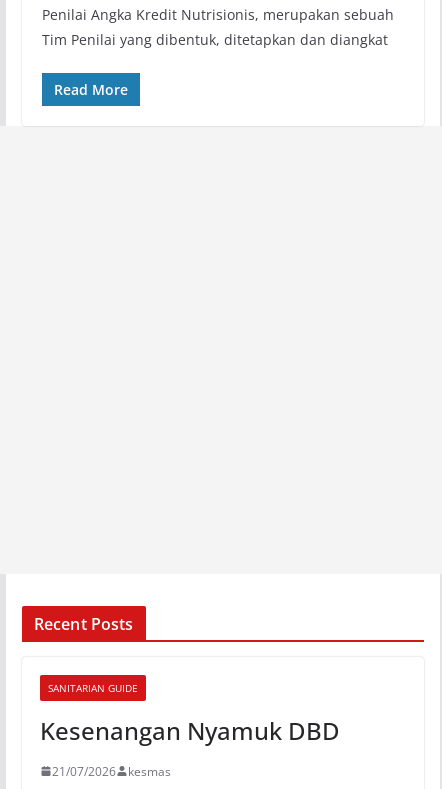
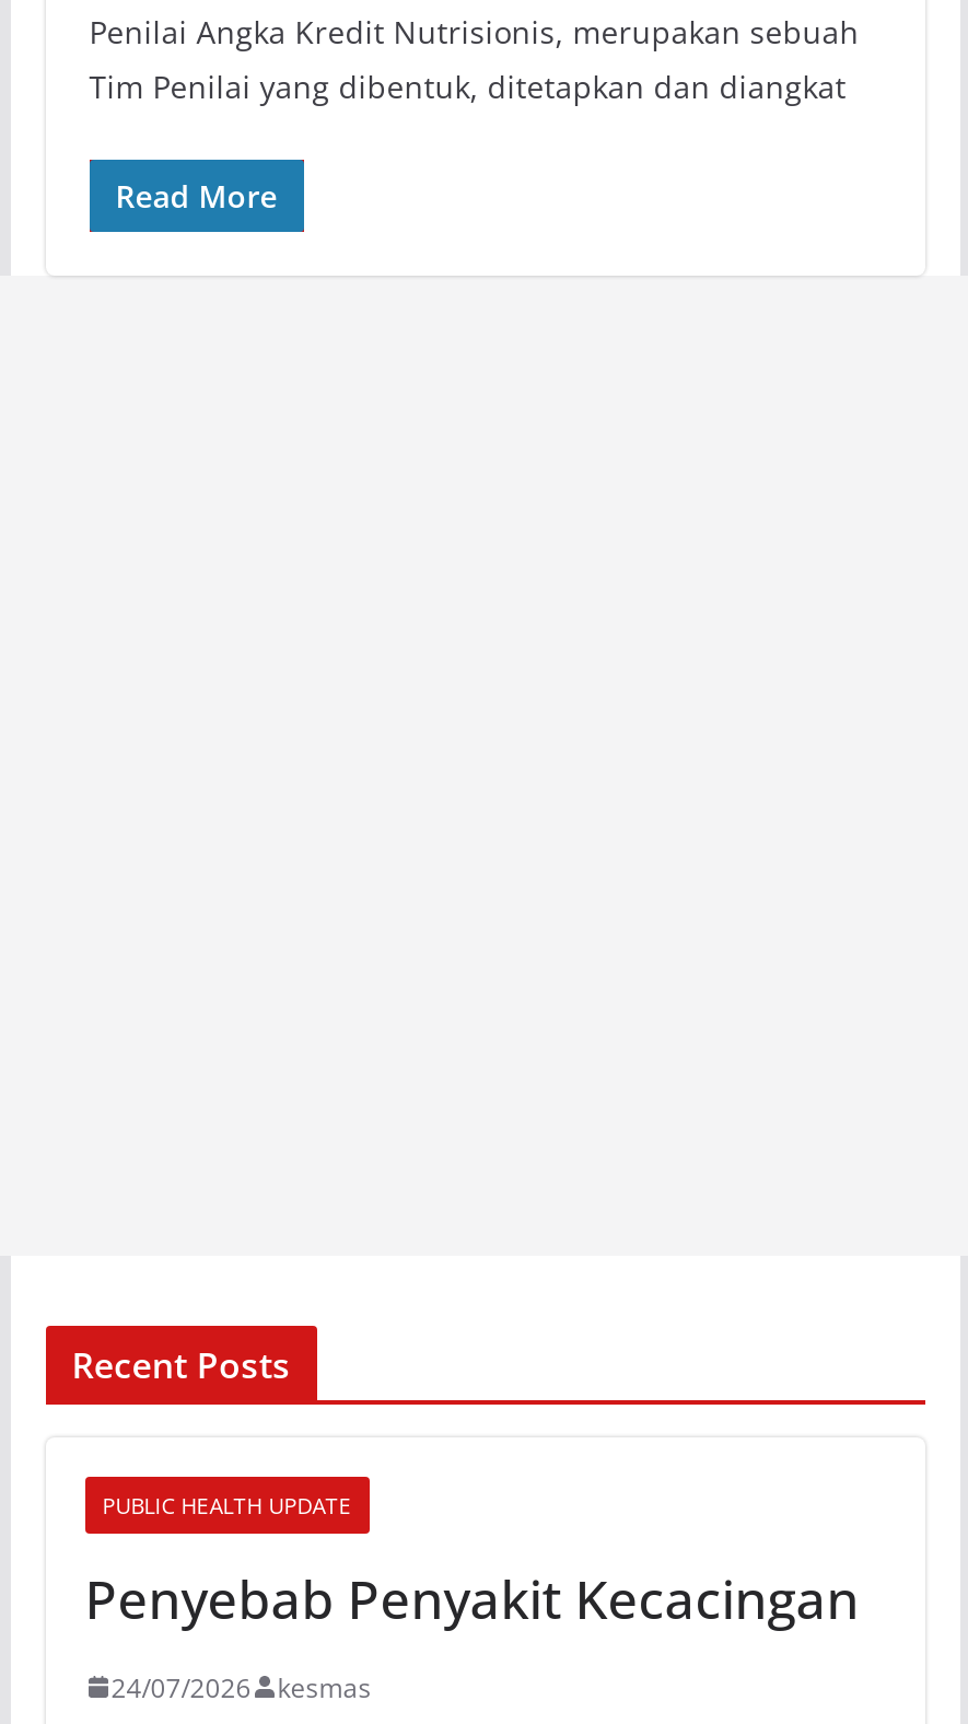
- SANITARIAN GUIDE
+ PUBLIC HEALTH UPDATE

- Kesenangan Nyamuk DBD
+ Penyebab Penyakit Kecacingan

- 21/07/2026 kesmas
+ 24/07/2026 kesmas
